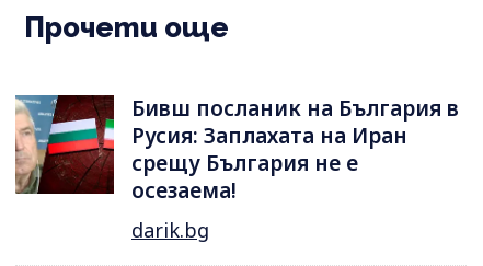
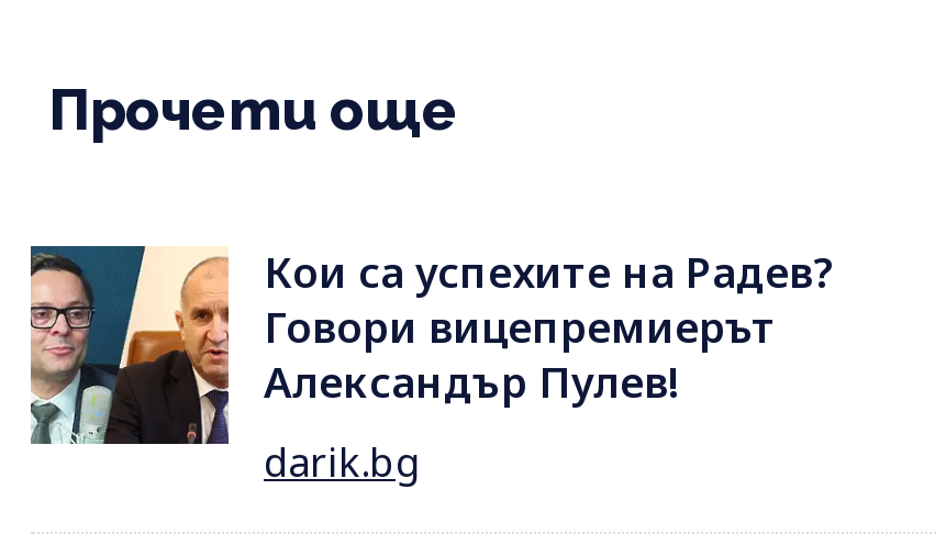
- [image]
- Бивш посланик на България в
- Русия: Заплахата на Иран
- срещу България не е
- осезаема!
+ [image]
+ Кои са успехите на Радев?
+ Говори вицепремиерът
+ Александър Пулев!
